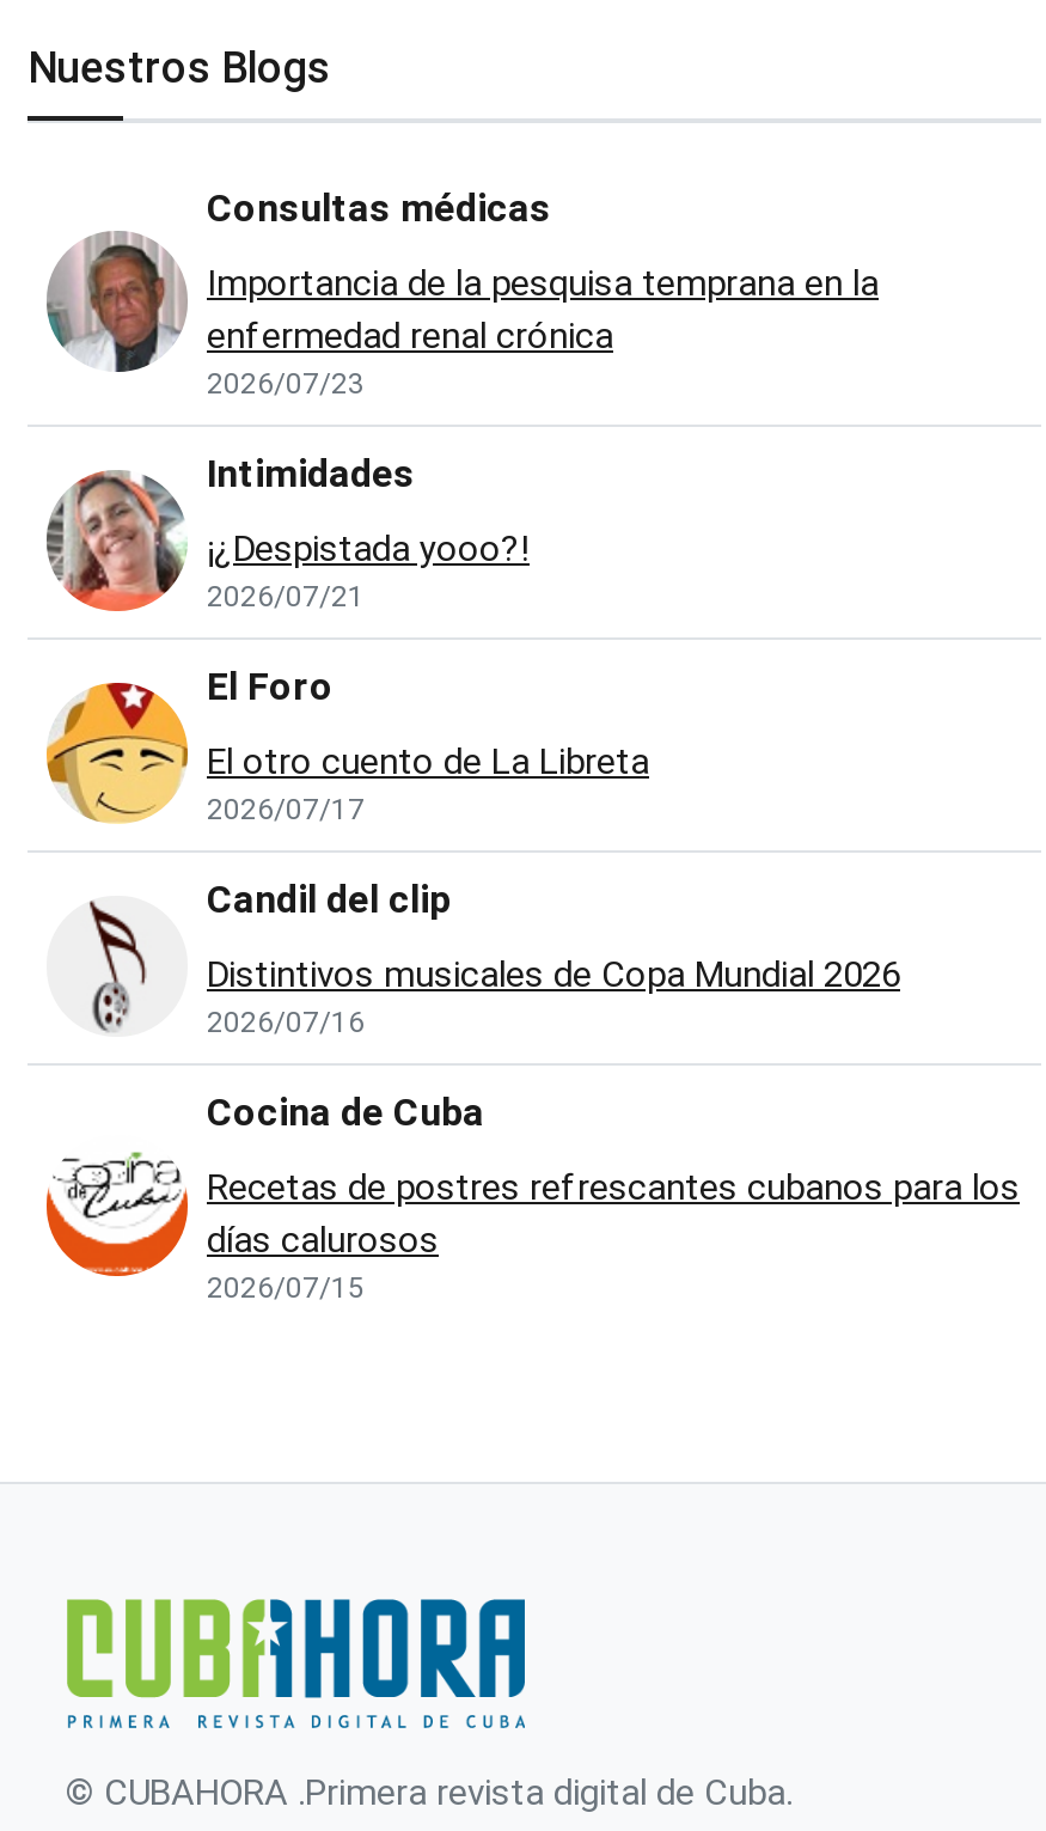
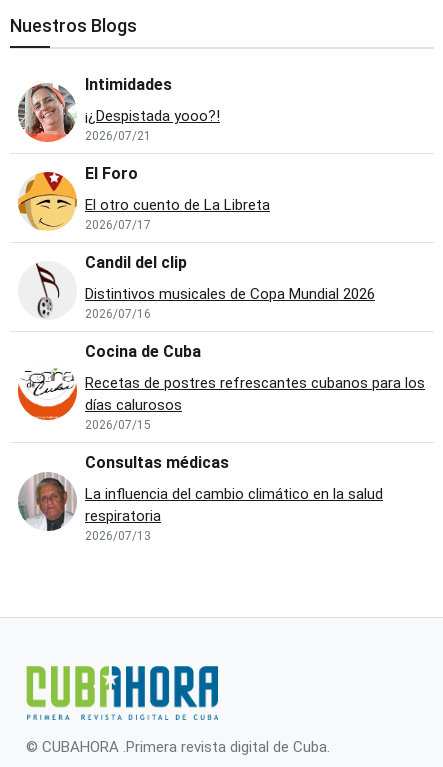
moved down: [image] | Consultas médicas

- Importancia de la pesquisa temprana en la
- enfermedad renal crónica
- 2026/07/23

moved up: [image] | Intimidades | ¡¿Despistada yooo?! | ... | días calurosos | 2026/07/15

+ La influencia del cambio climático en la salud
+ respiratoria
+ 2026/07/13
